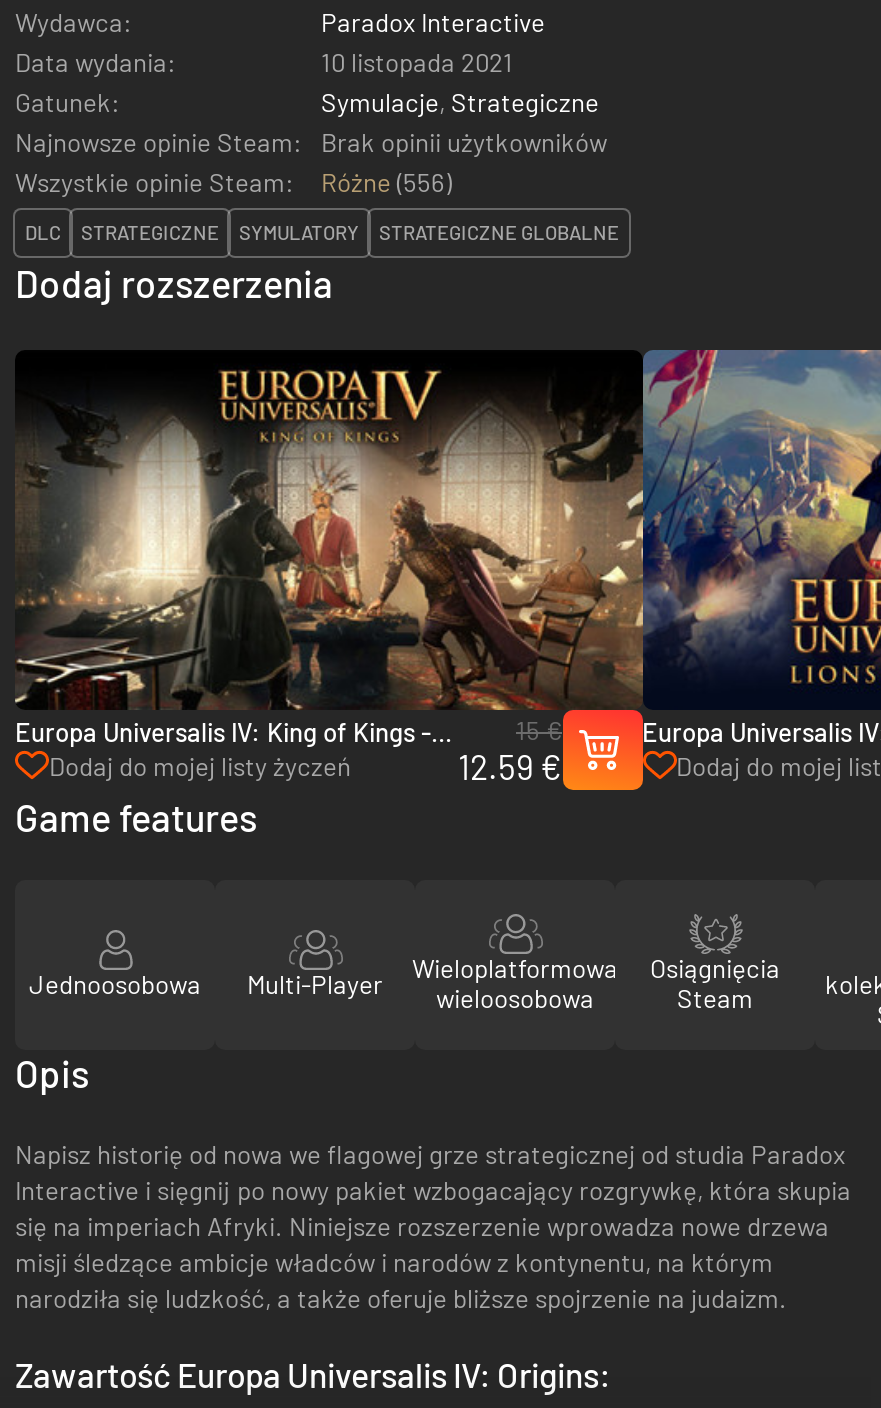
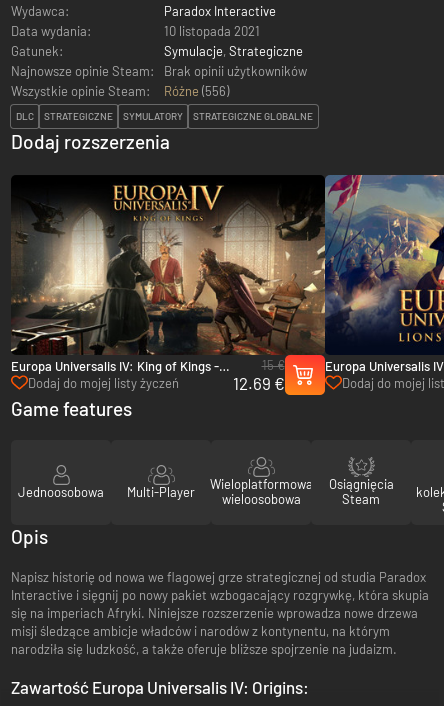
- 12.59 €
+ 12.69 €
